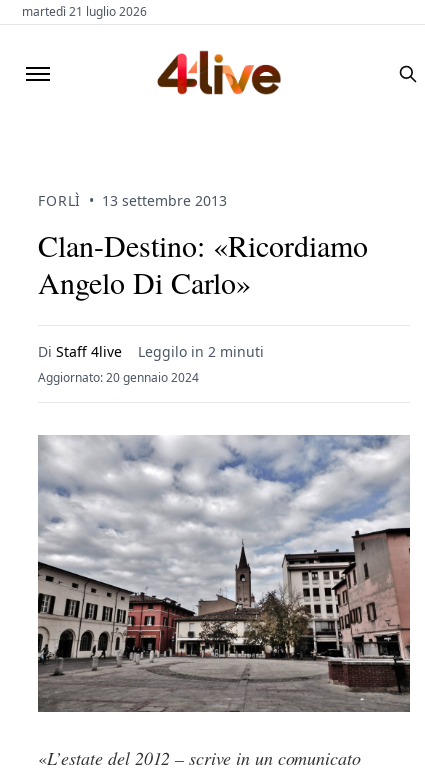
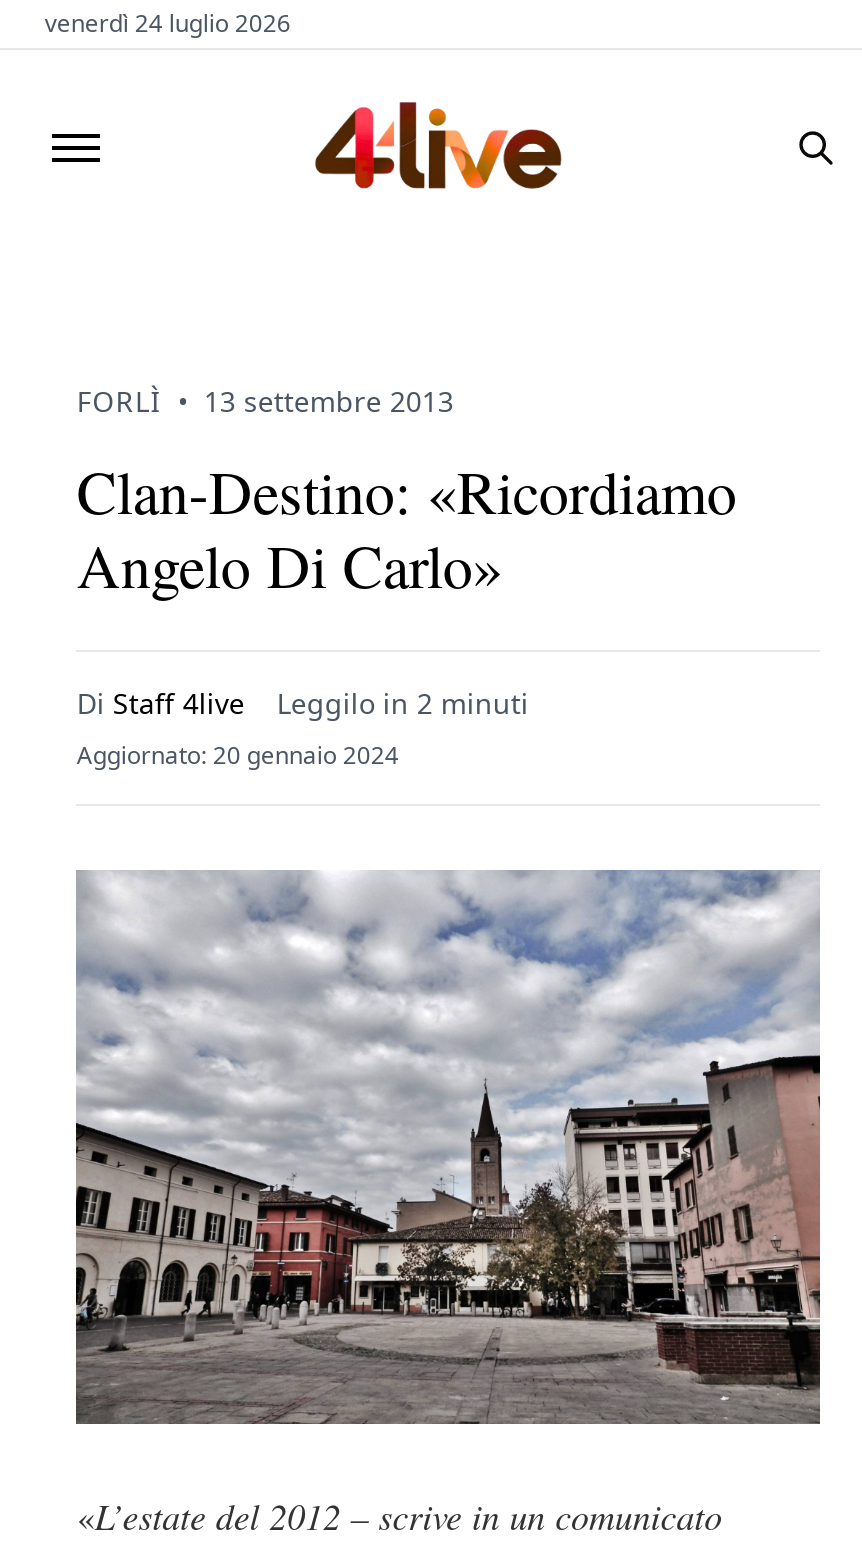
- martedì 21 luglio 2026
+ venerdì 24 luglio 2026
